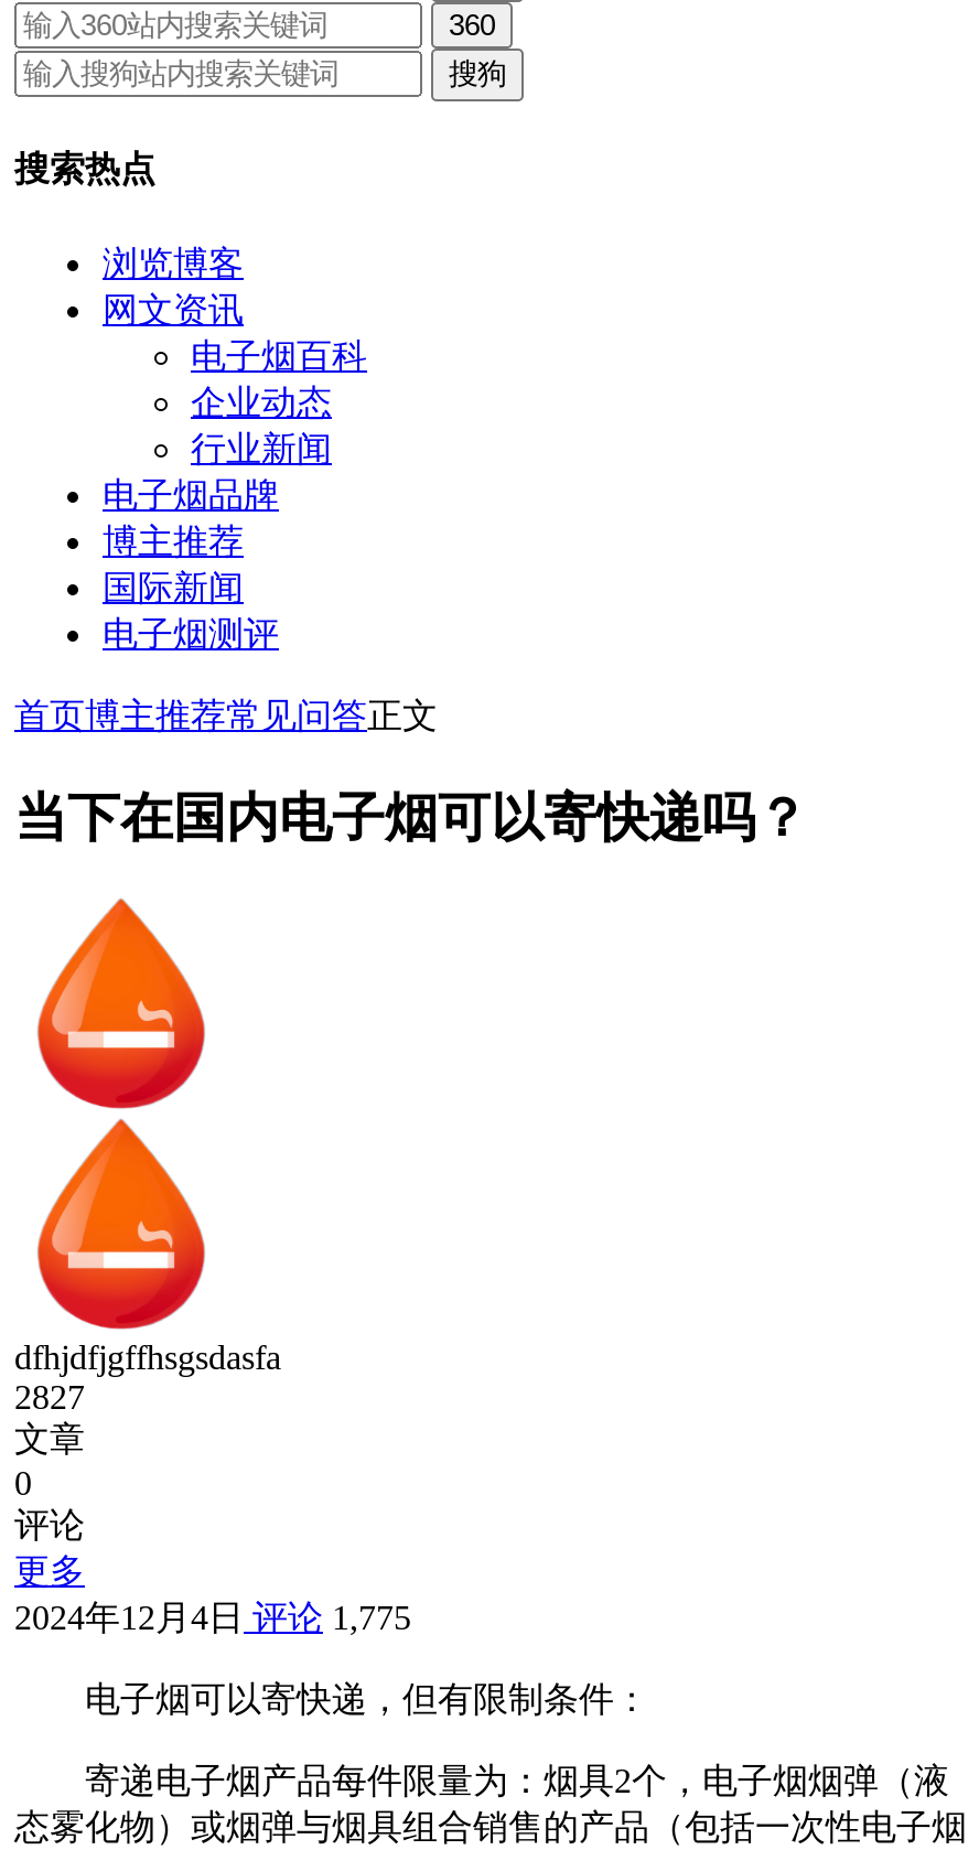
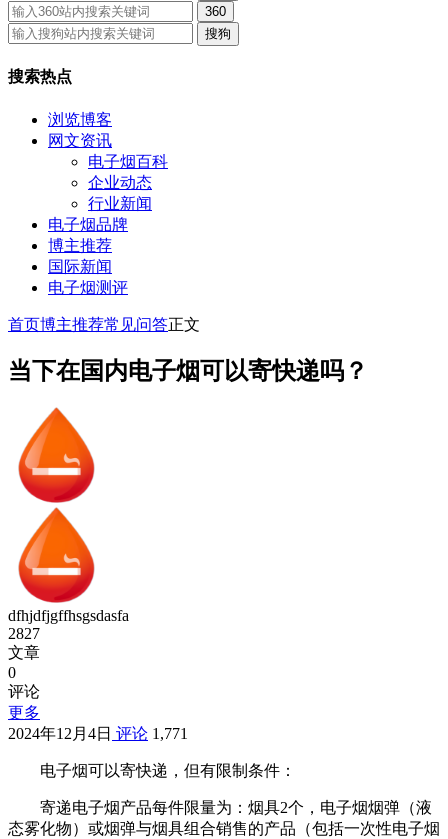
- 2024年12月4日评论1,775
+ 2024年12月4日评论1,771
